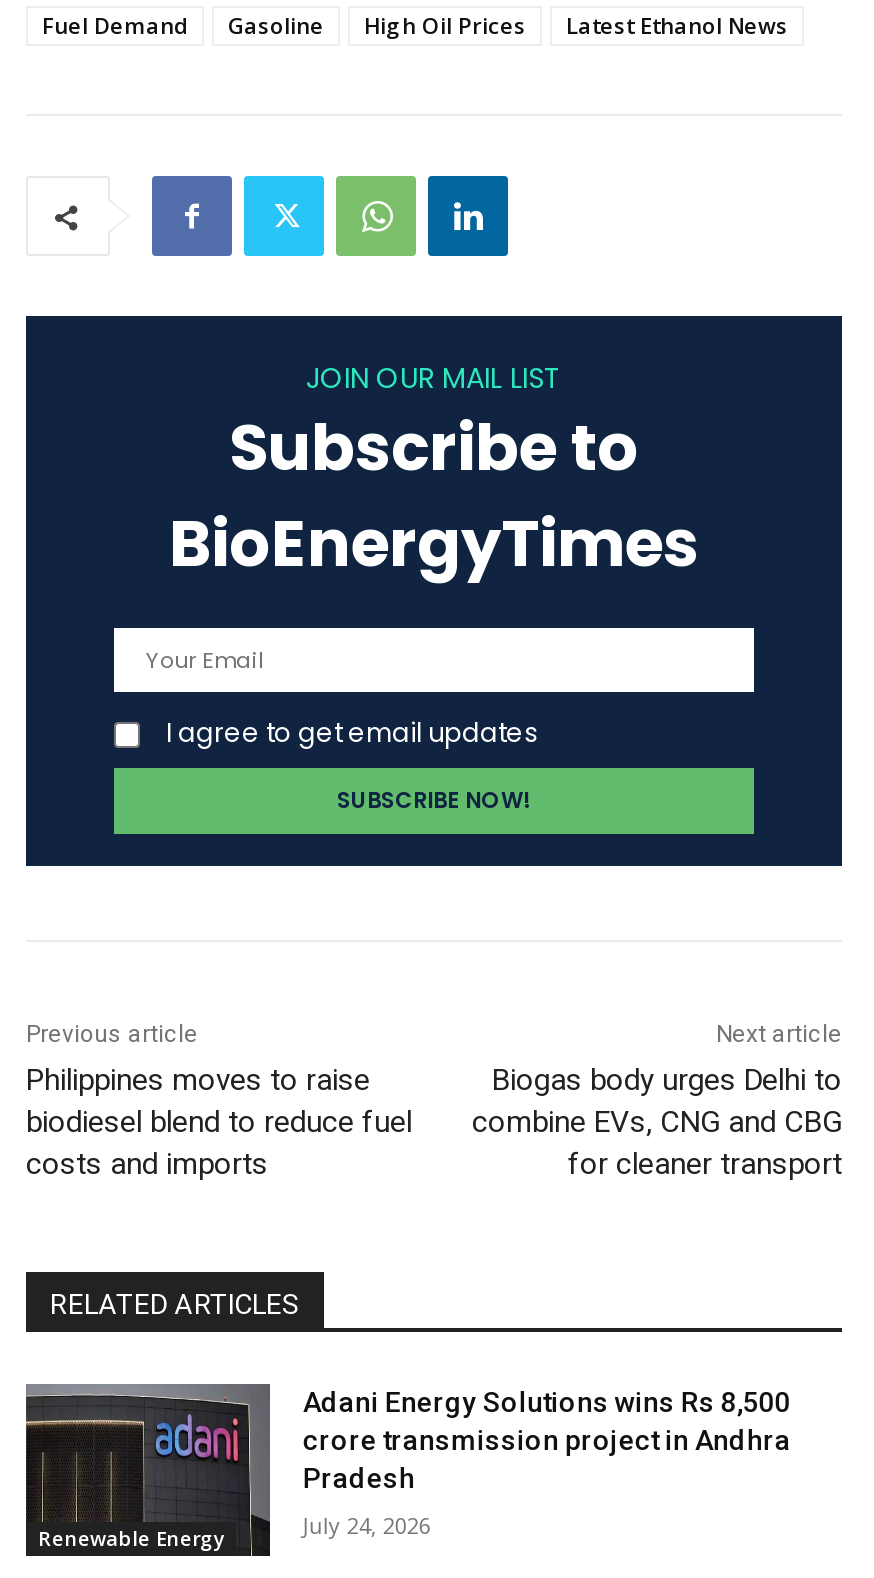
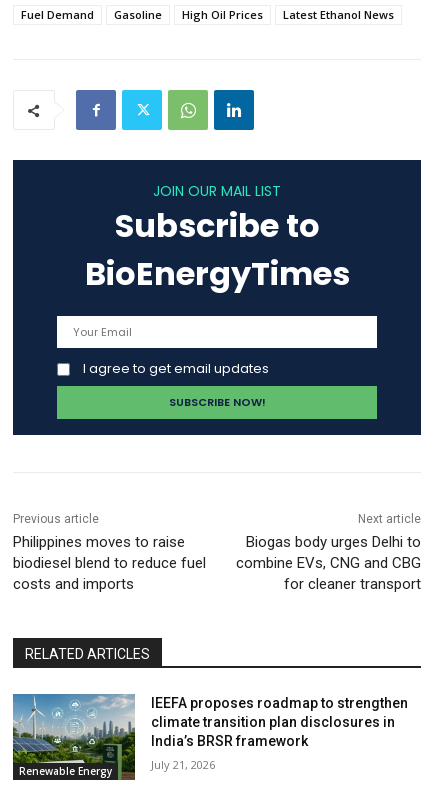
- [image]
- Adani Energy Solutions wins Rs 8,500
- crore transmission project in Andhra
- Pradesh
+ [image]
+ IEEFA proposes roadmap to strengthen
+ climate transition plan disclosures in
+ India’s BRSR framework

- July 24, 2026
+ July 21, 2026
